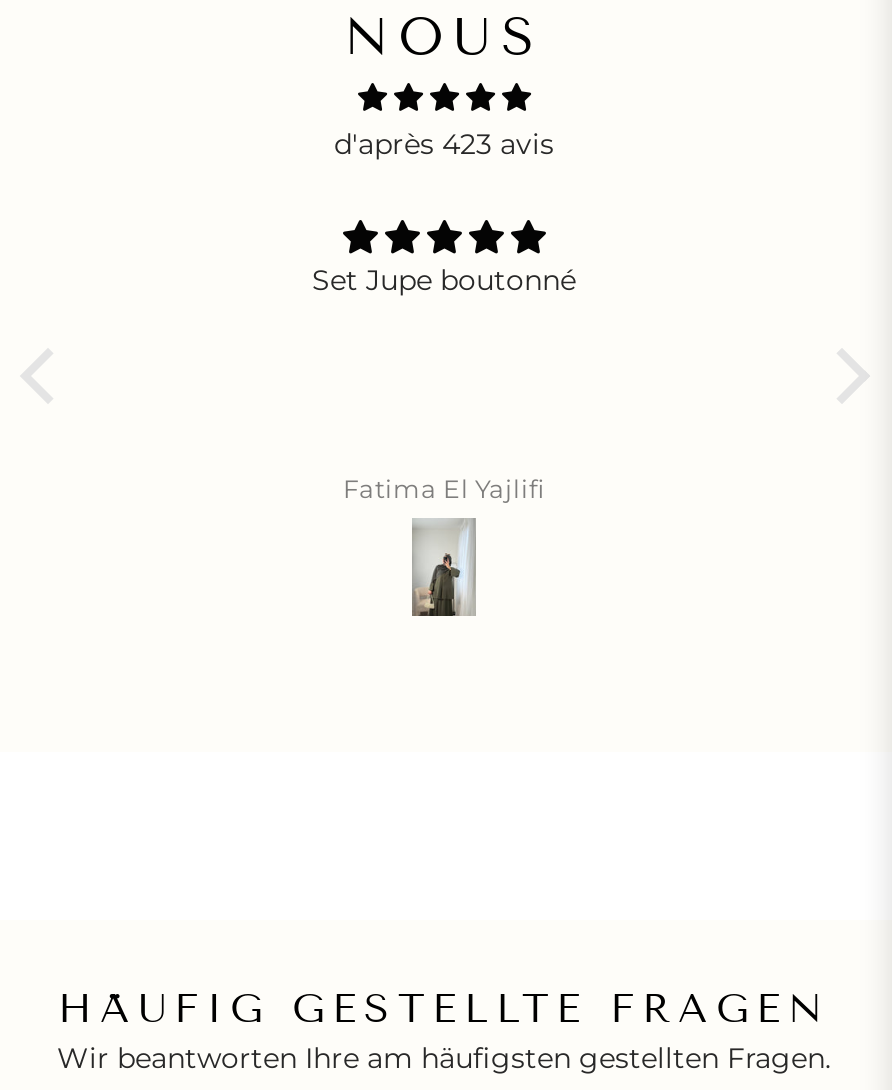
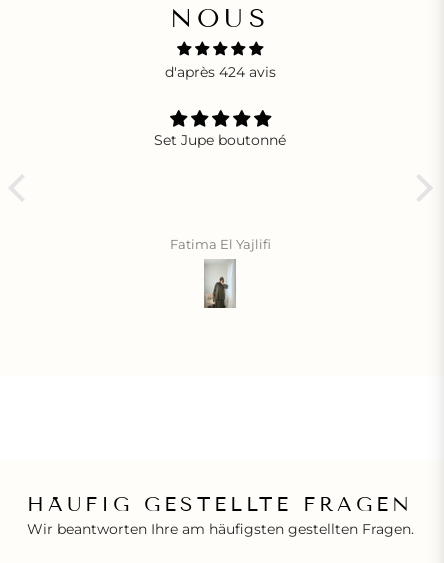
- d'après 423 avis
+ d'après 424 avis
